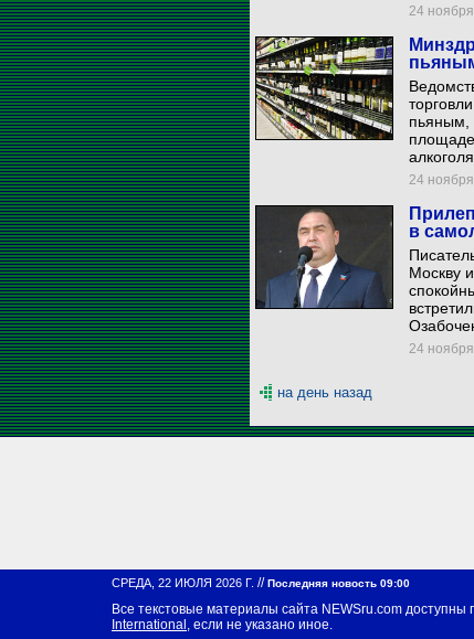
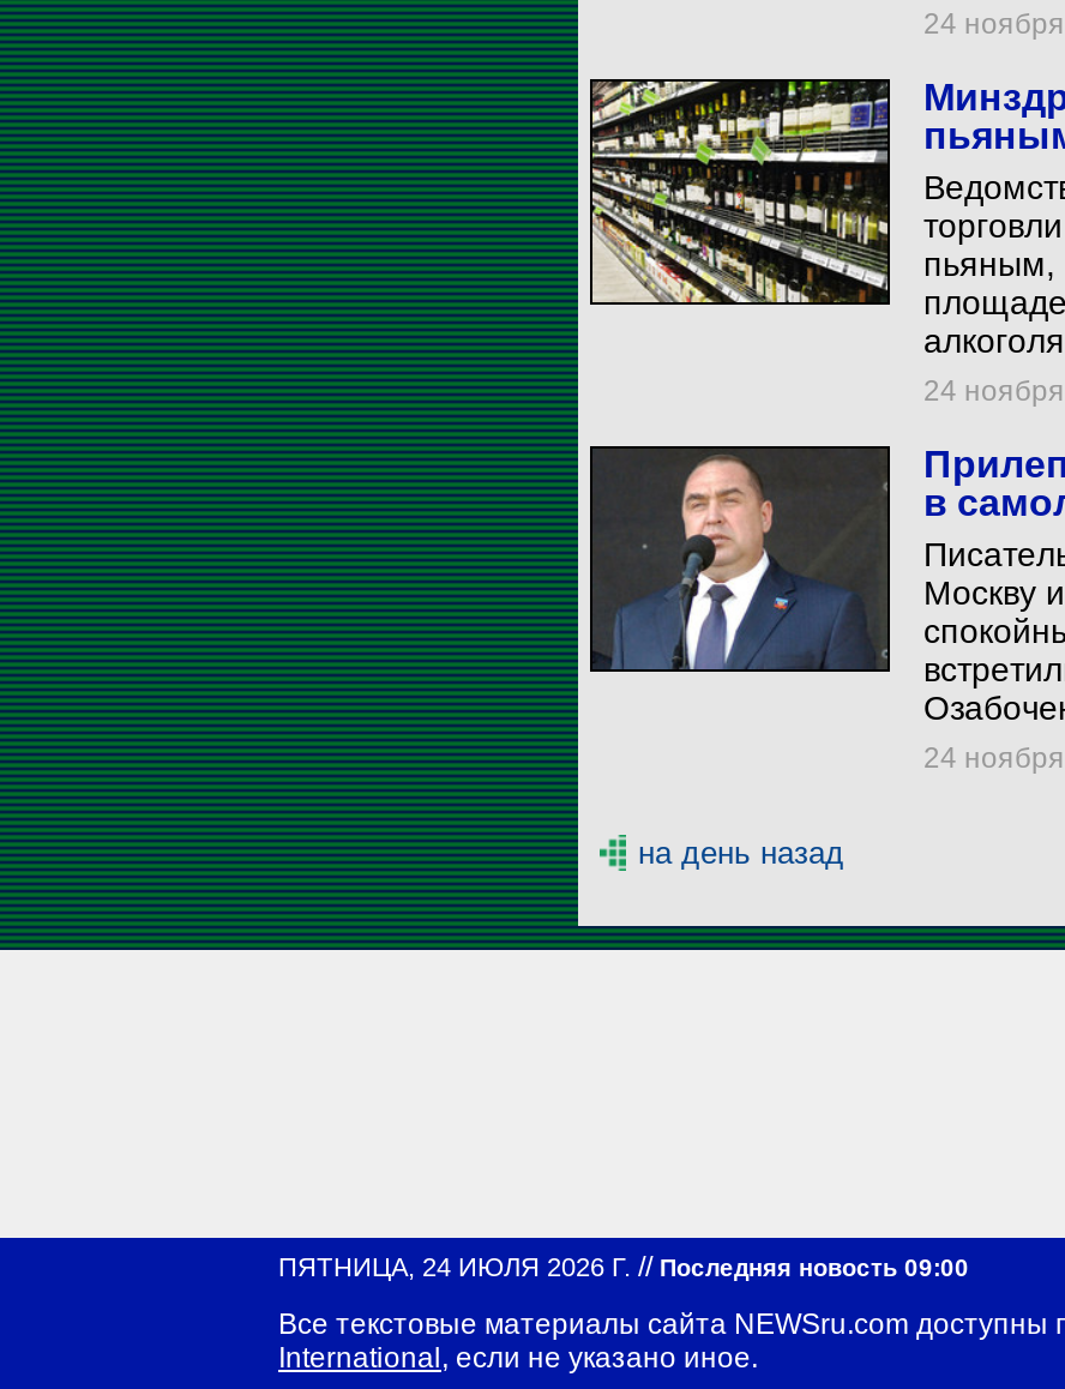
- СРЕДА, 22 ИЮЛЯ 2026 Г. // Последняя новость 09:00
+ ПЯТНИЦА, 24 ИЮЛЯ 2026 Г. // Последняя новость 09:00
